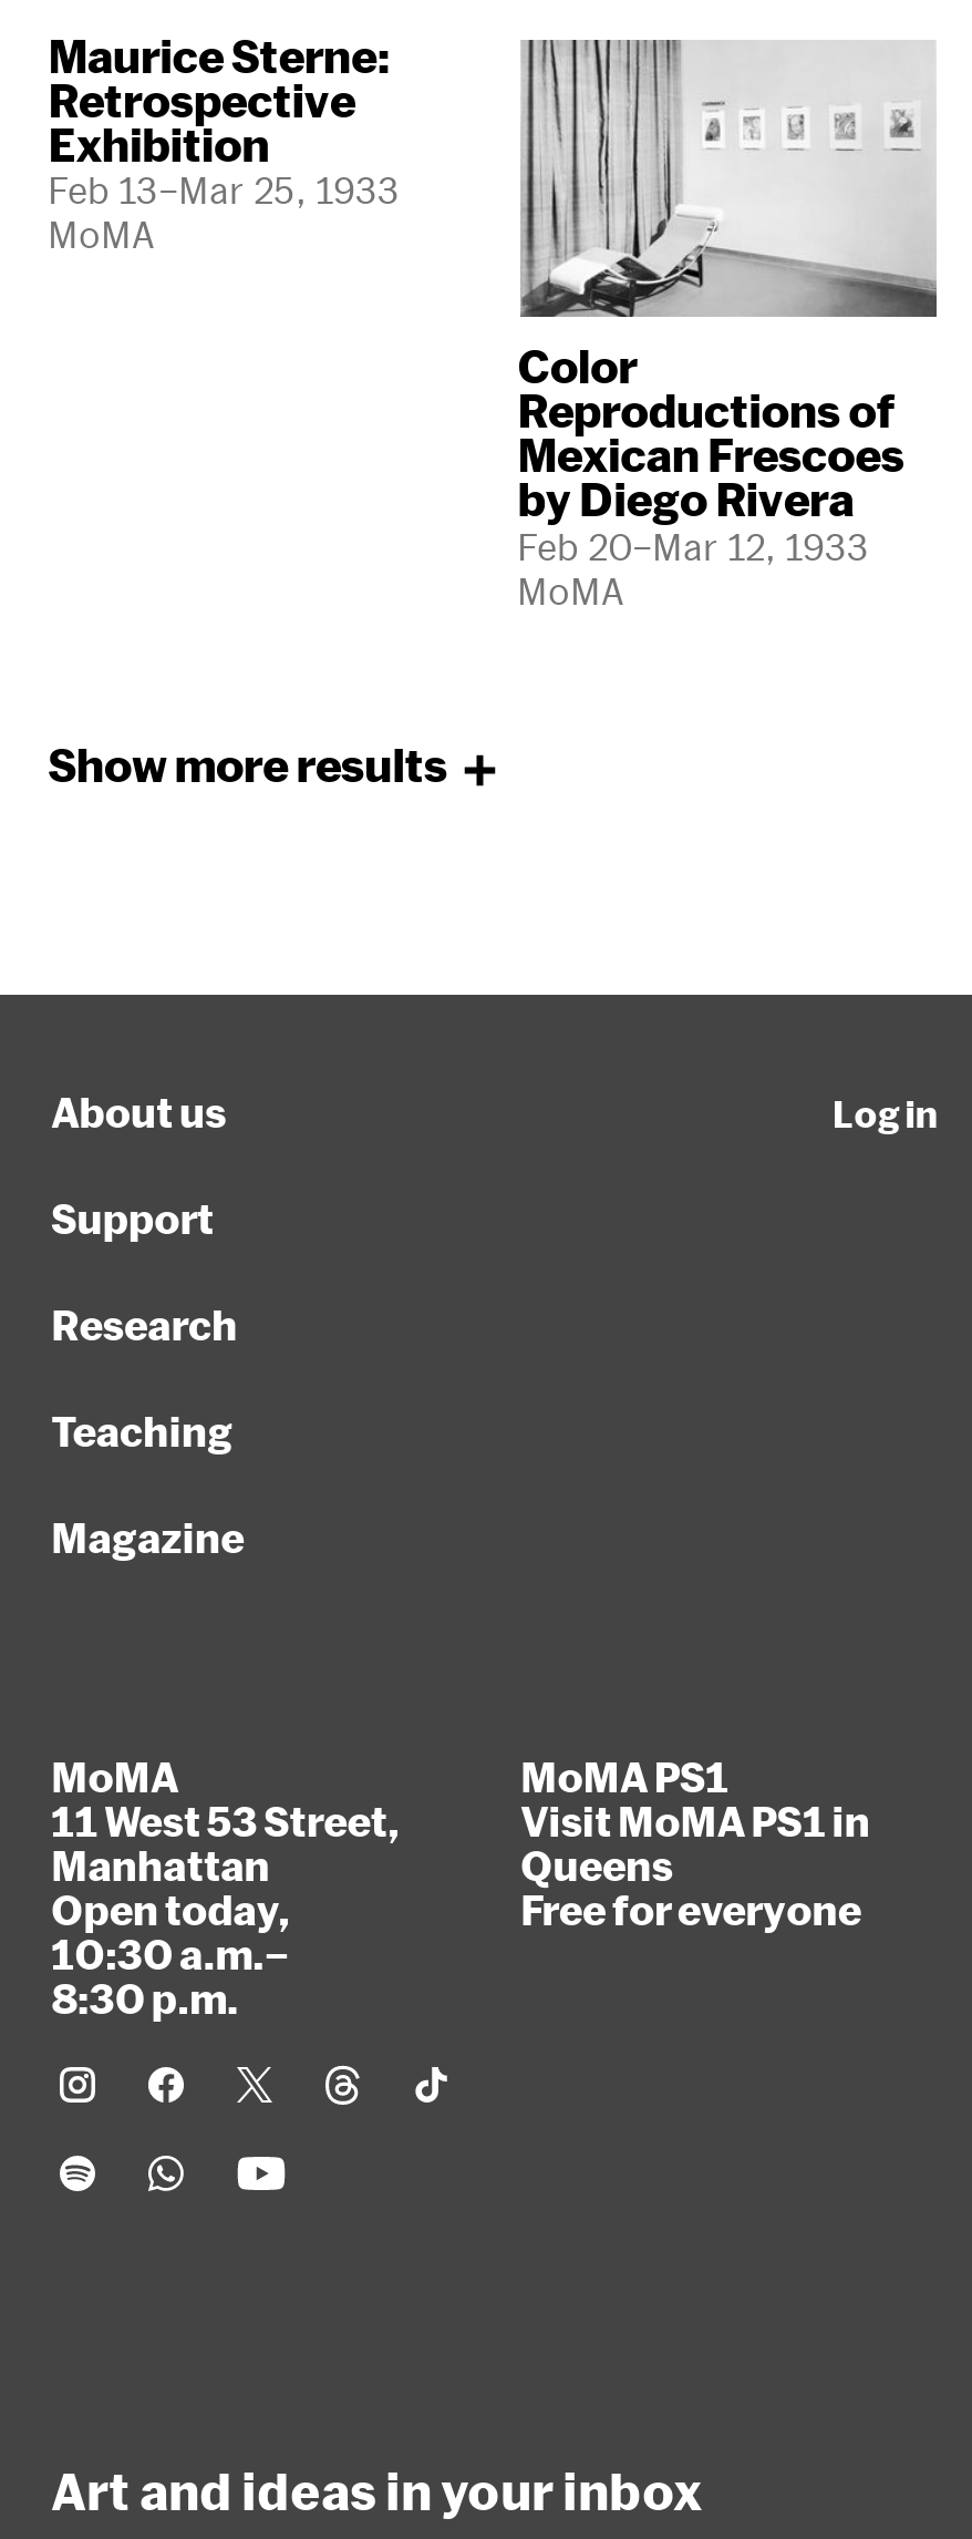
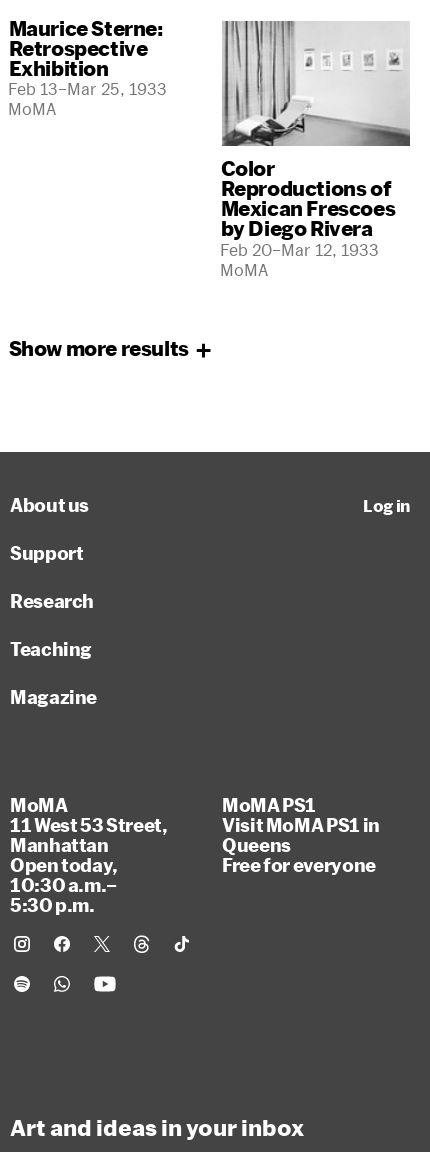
- 8:30 p.m.
+ 5:30 p.m.
